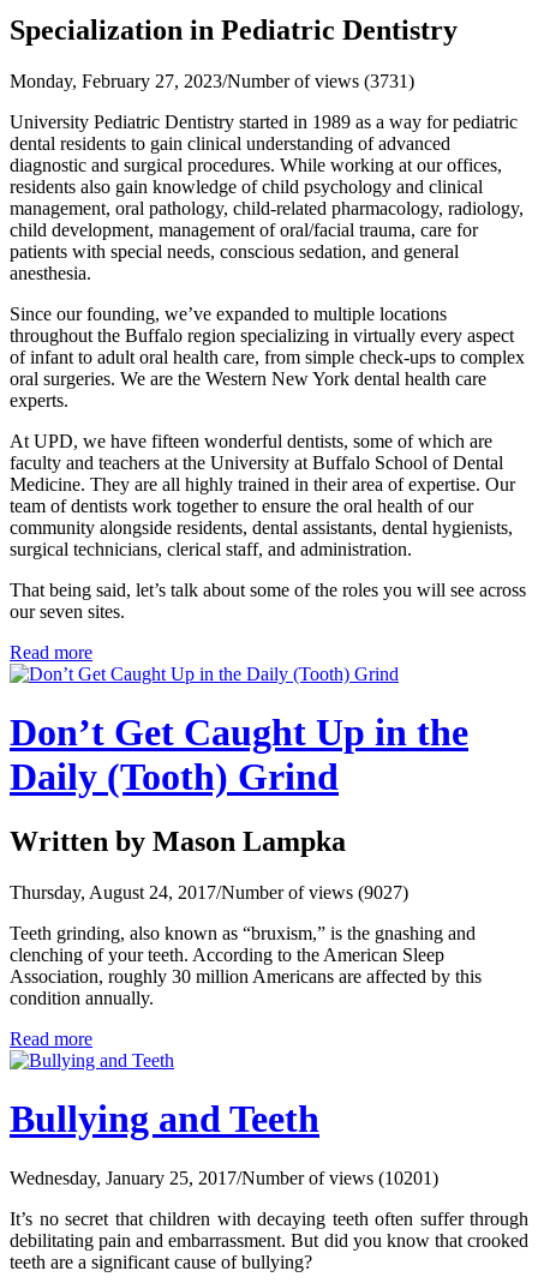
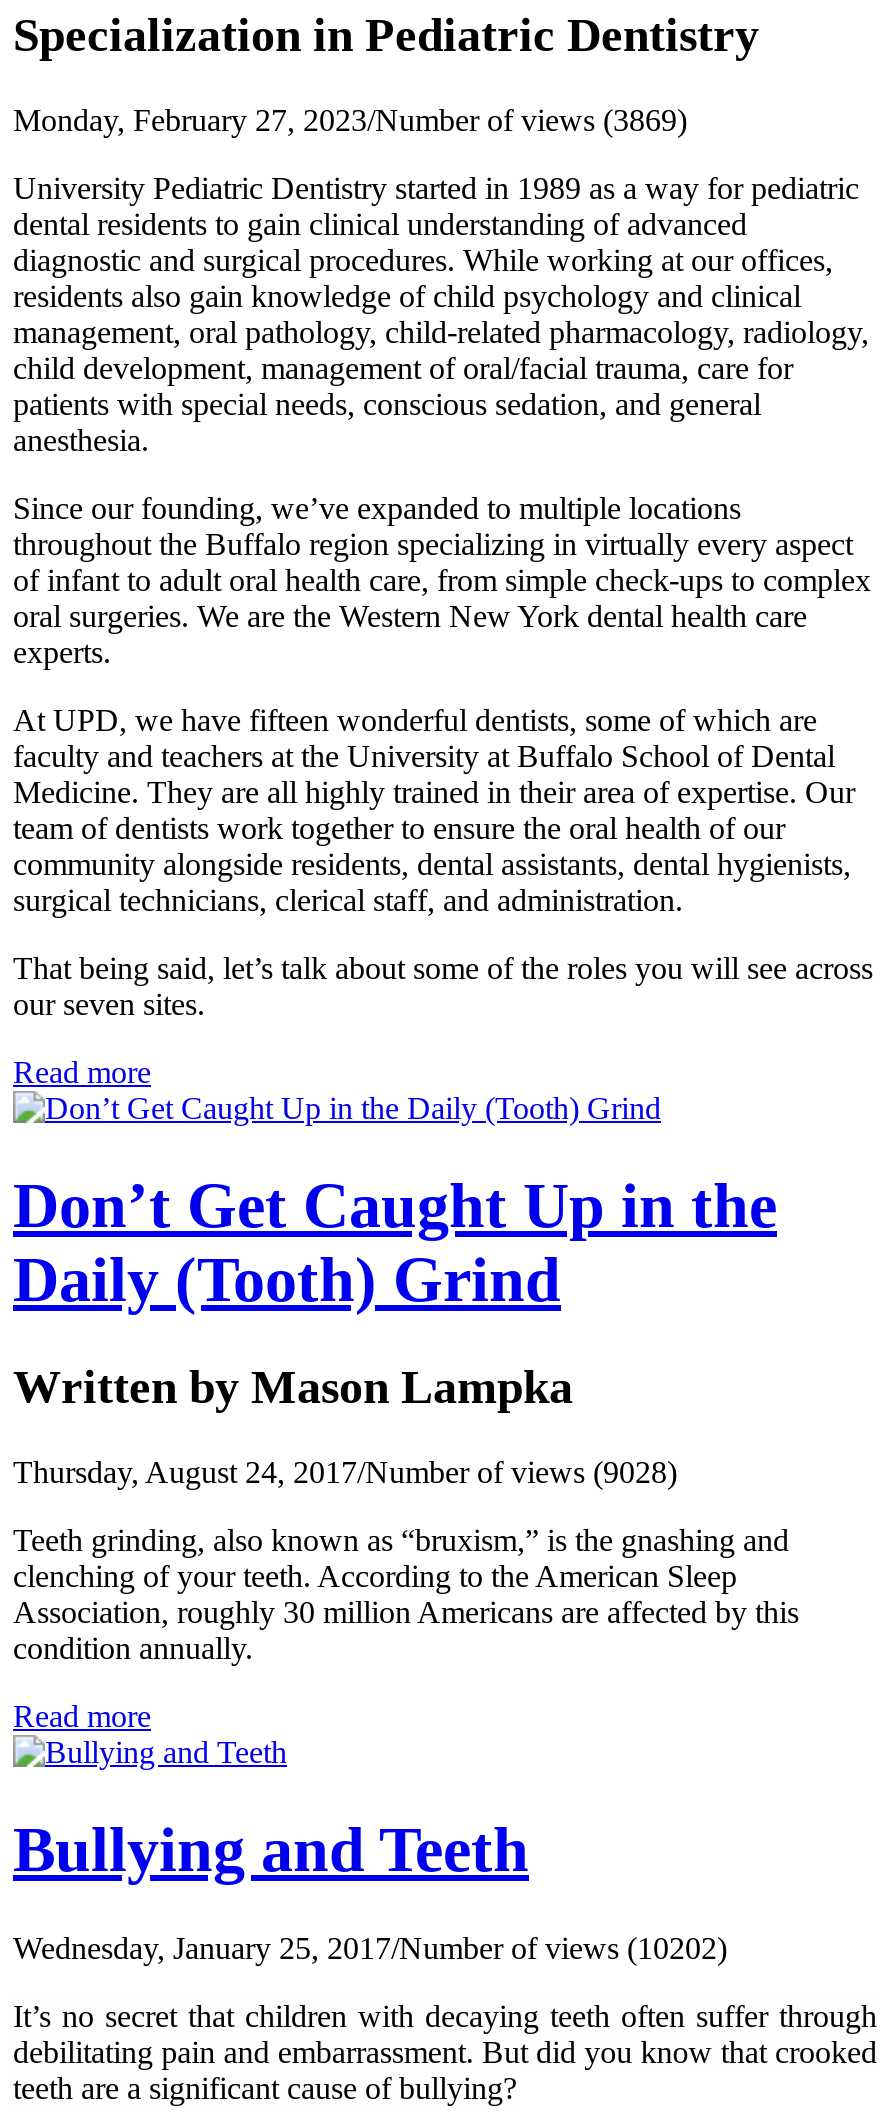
- Monday, February 27, 2023/Number of views (3731)
+ Monday, February 27, 2023/Number of views (3869)

- Thursday, August 24, 2017/Number of views (9027)
+ Thursday, August 24, 2017/Number of views (9028)

- Wednesday, January 25, 2017/Number of views (10201)
+ Wednesday, January 25, 2017/Number of views (10202)
